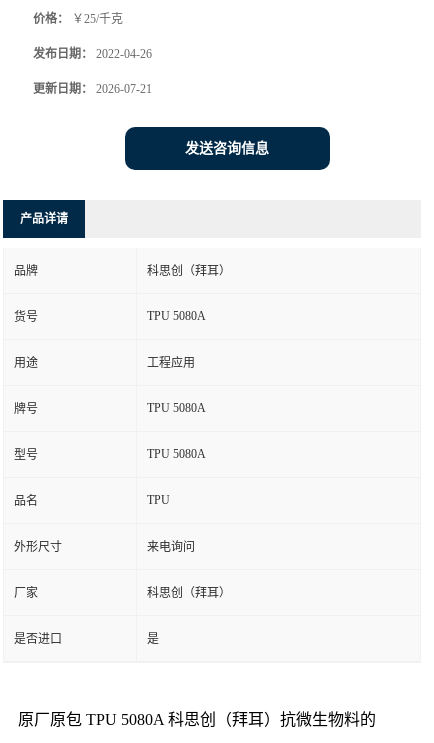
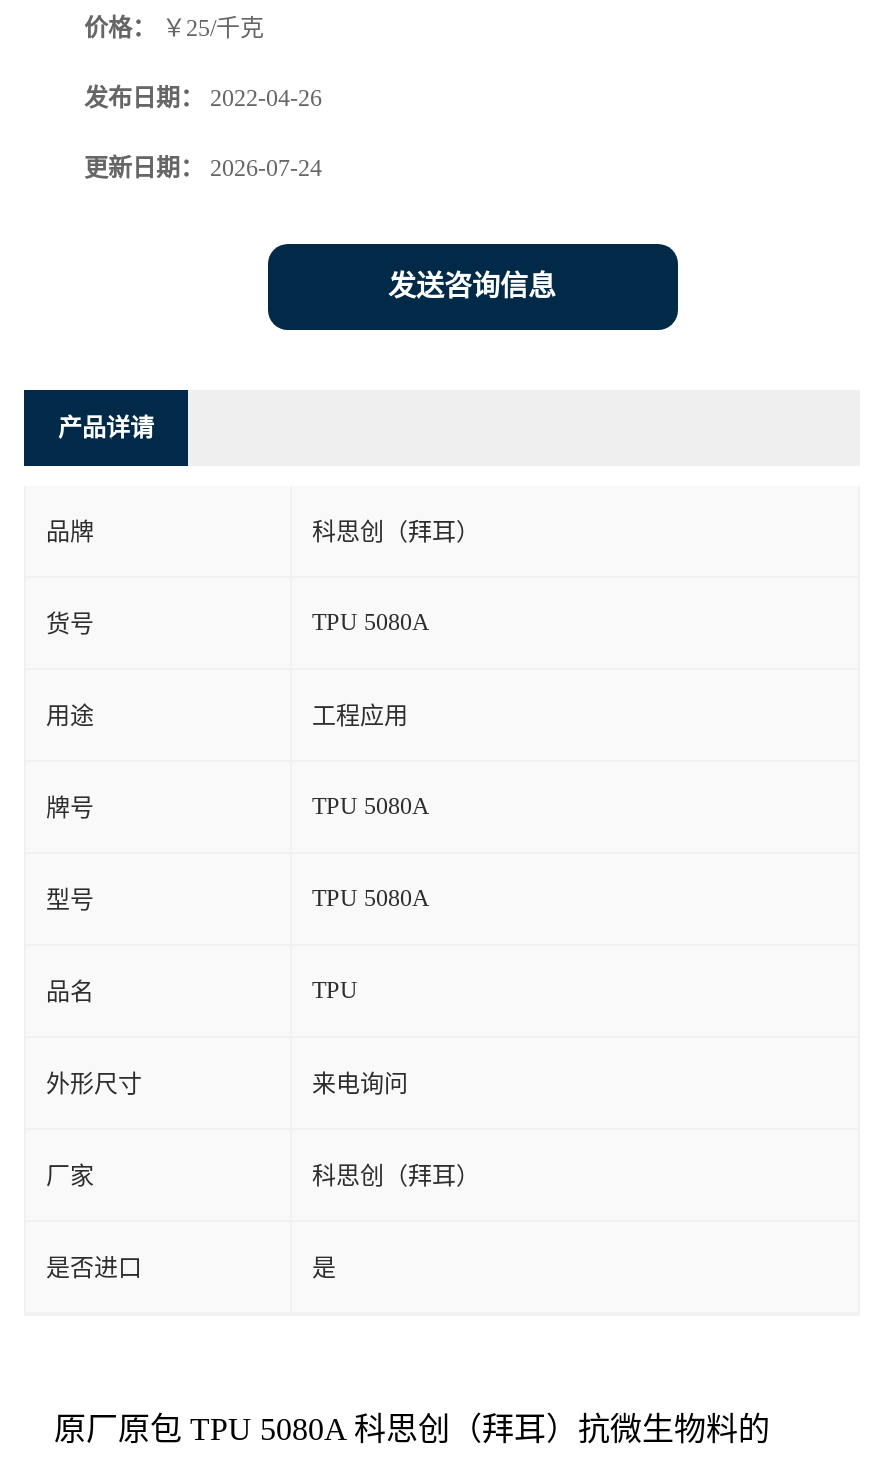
- 更新日期：2026-07-21
+ 更新日期：2026-07-24
